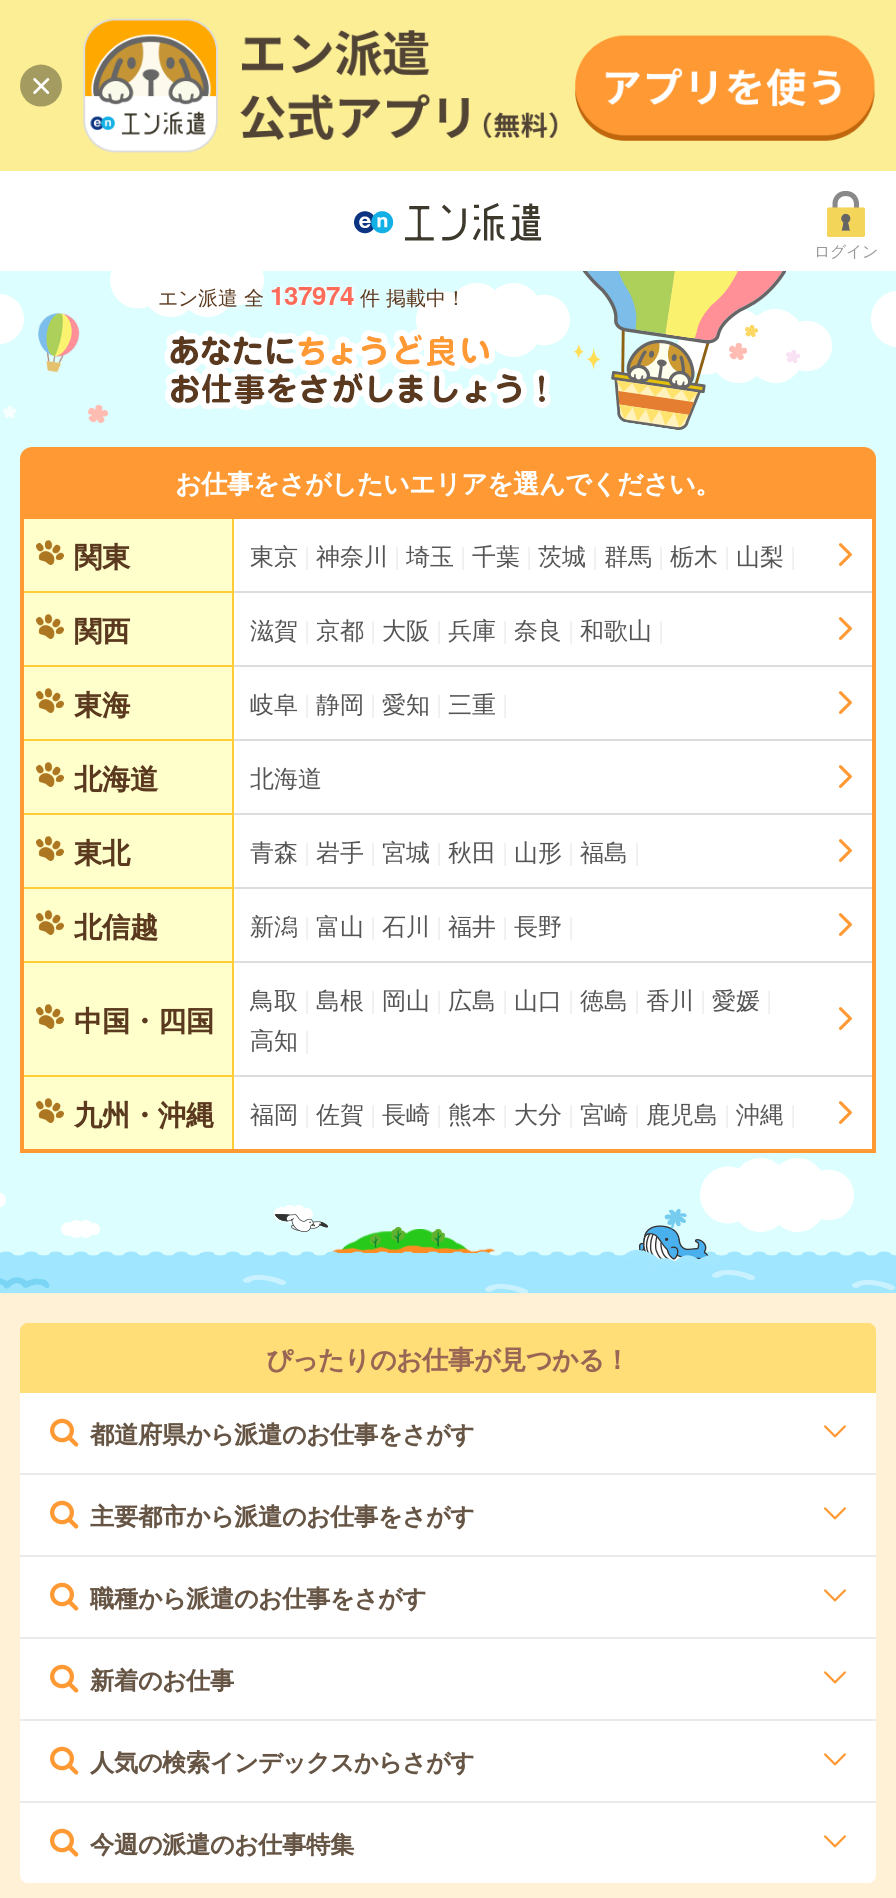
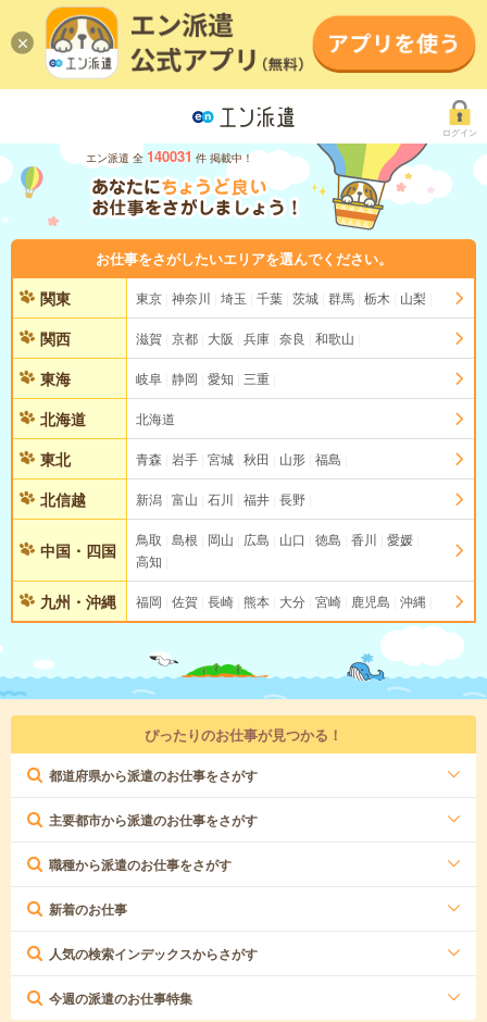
- エン派遣 全 137974 件 掲載中！
+ エン派遣 全 140031 件 掲載中！
